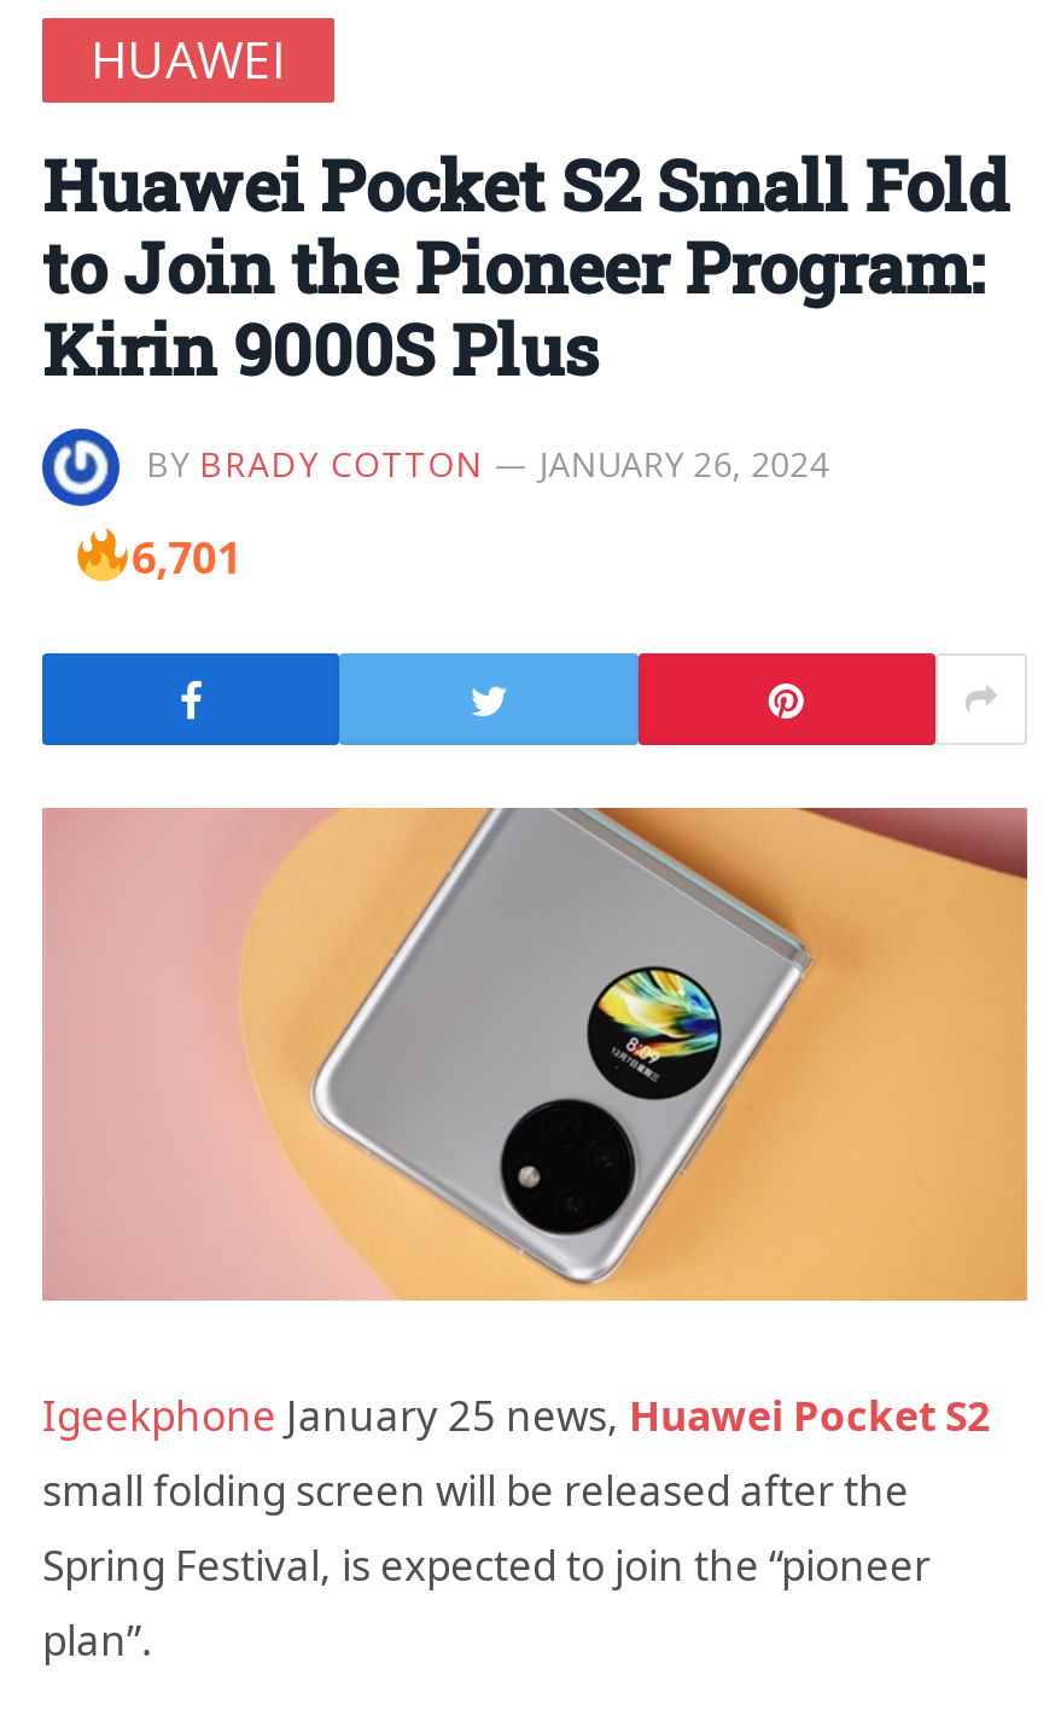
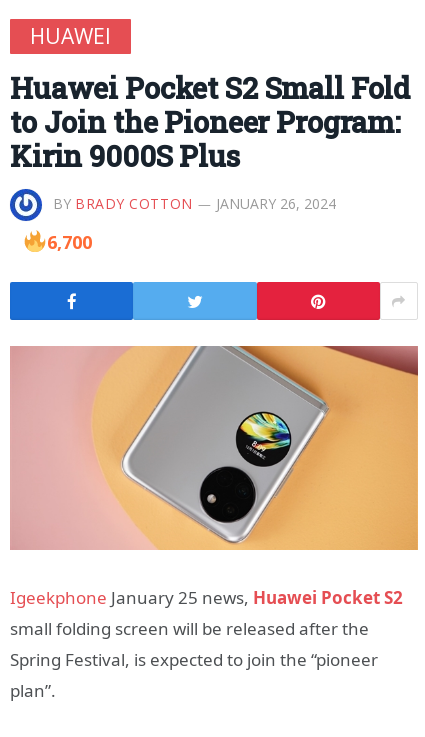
- 6,701
+ 6,700
